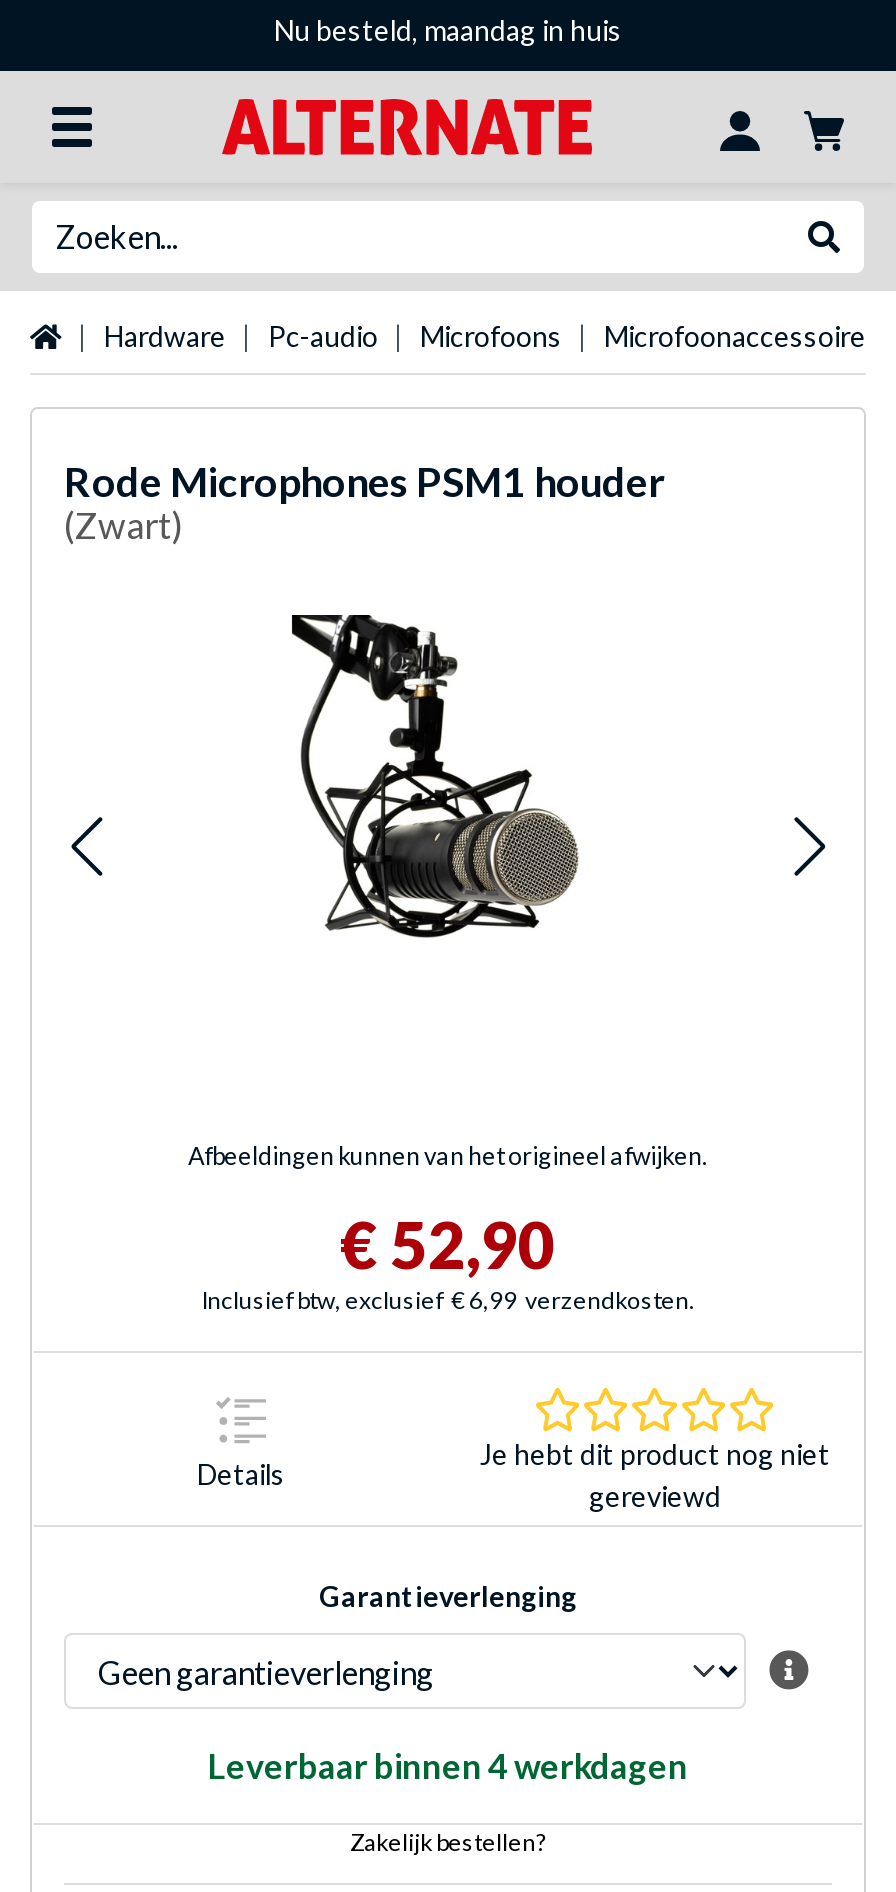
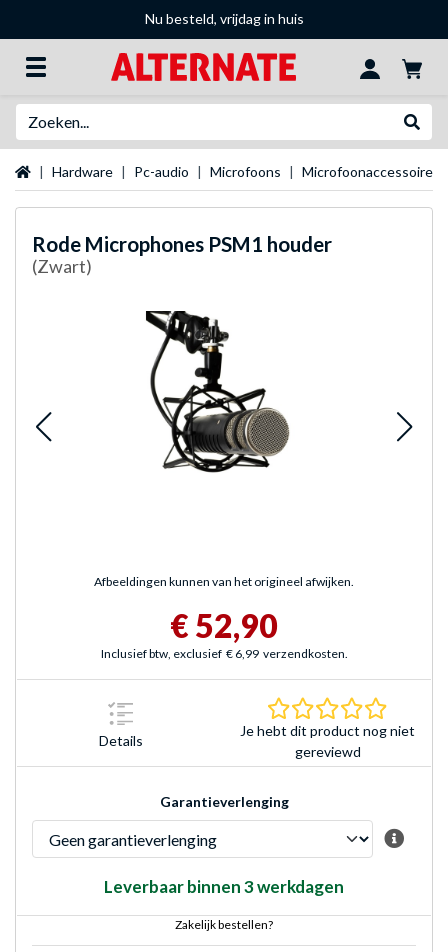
- Nu besteld, maandag in huis
+ Nu besteld, vrijdag in huis

- Leverbaar binnen 4 werkdagen
+ Leverbaar binnen 3 werkdagen
